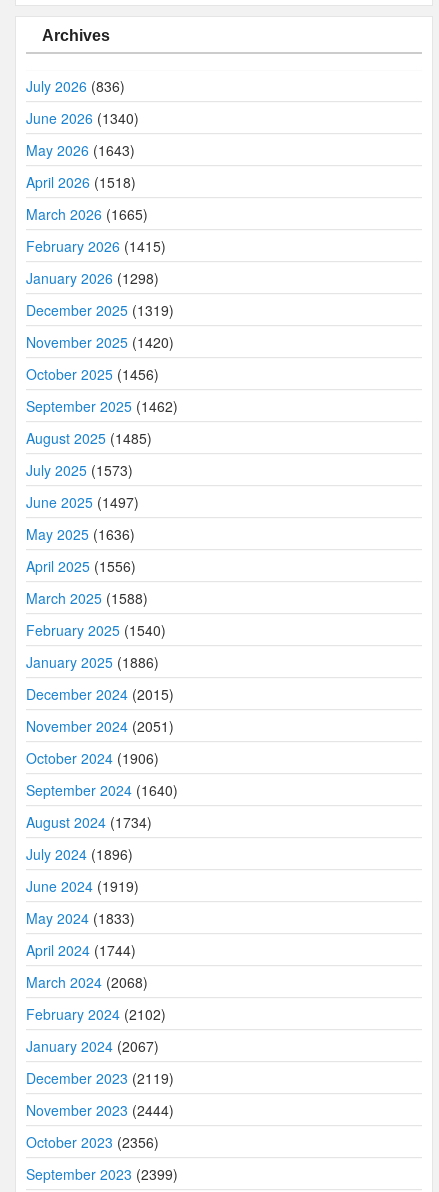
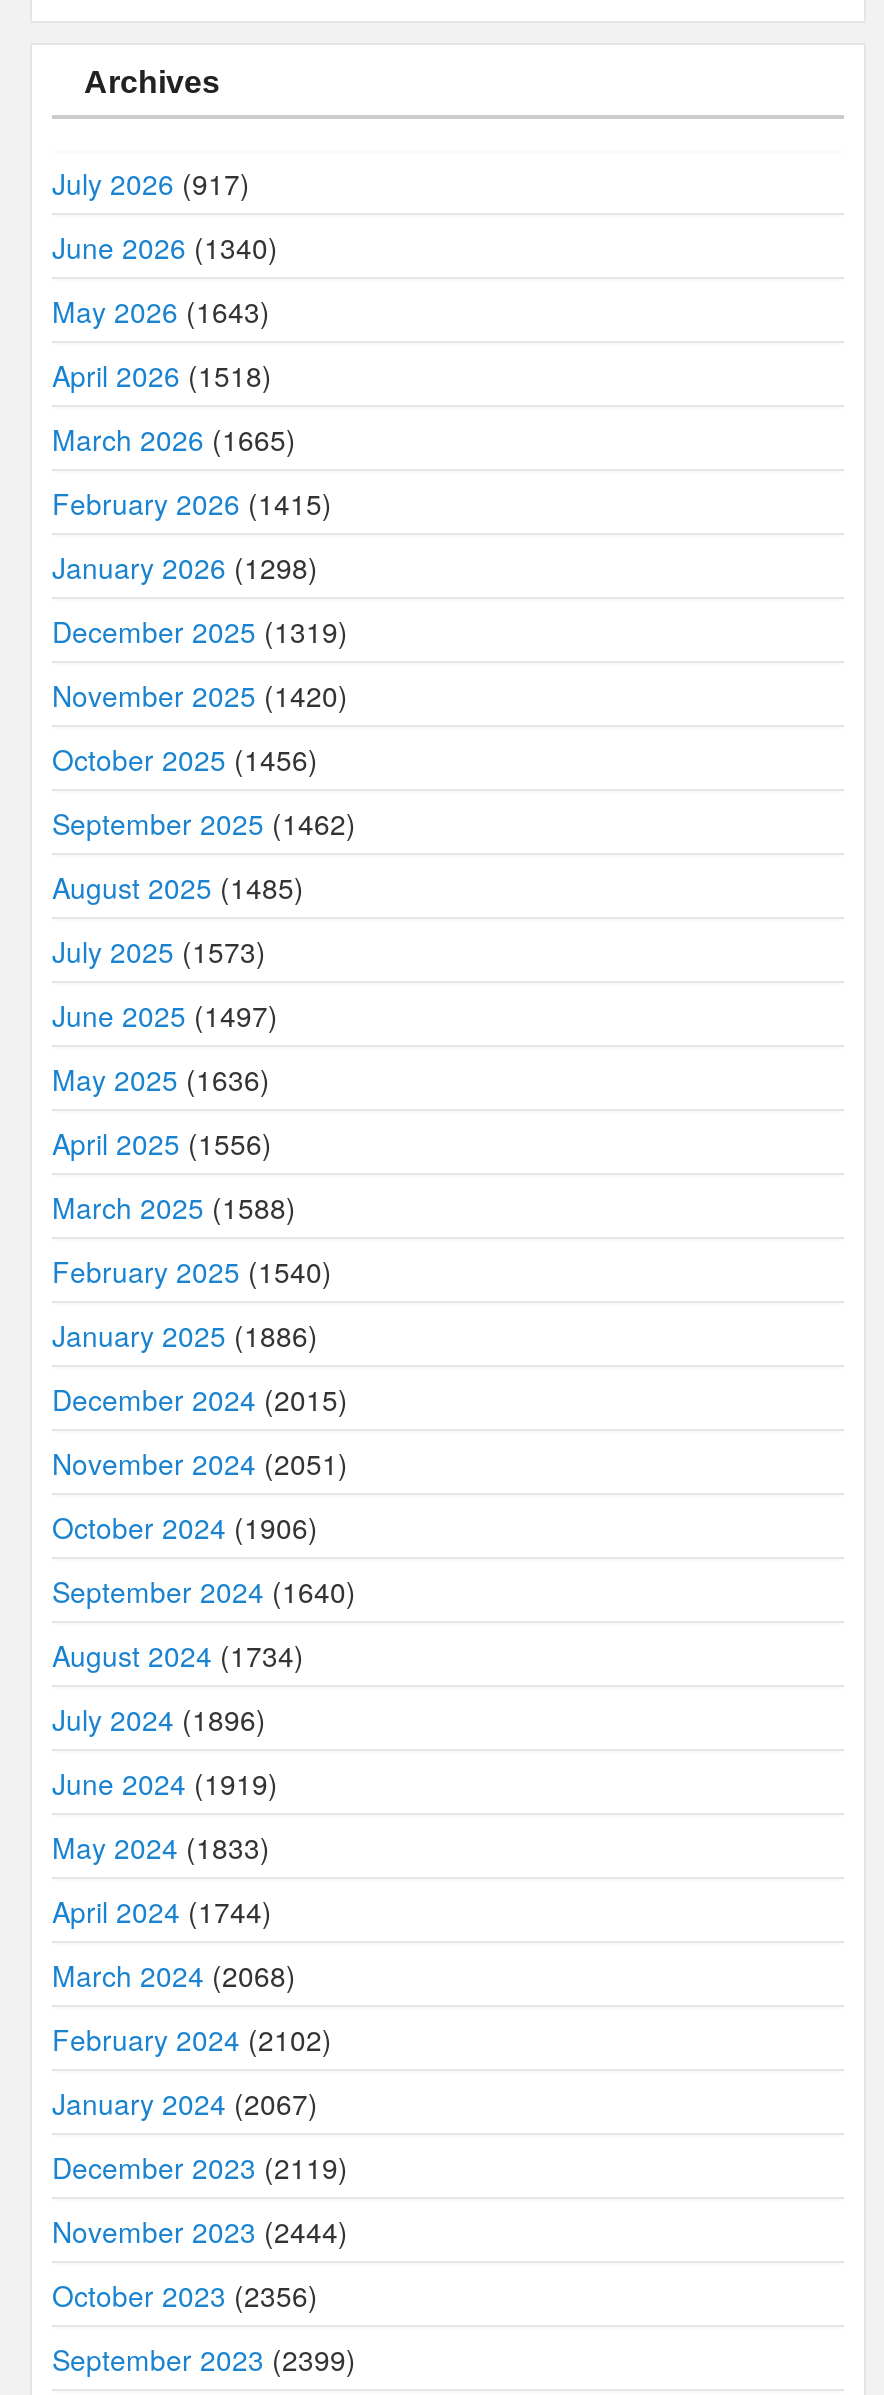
- July 2026 (836)
+ July 2026 (917)
